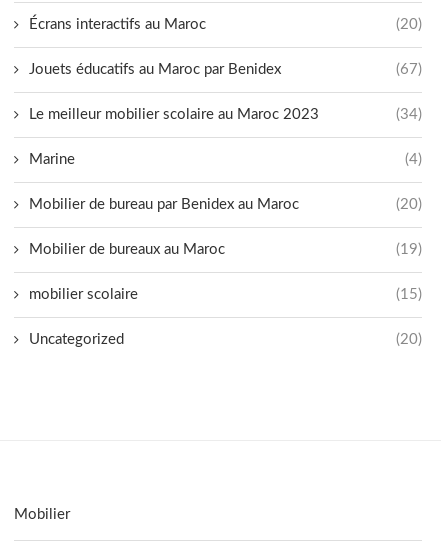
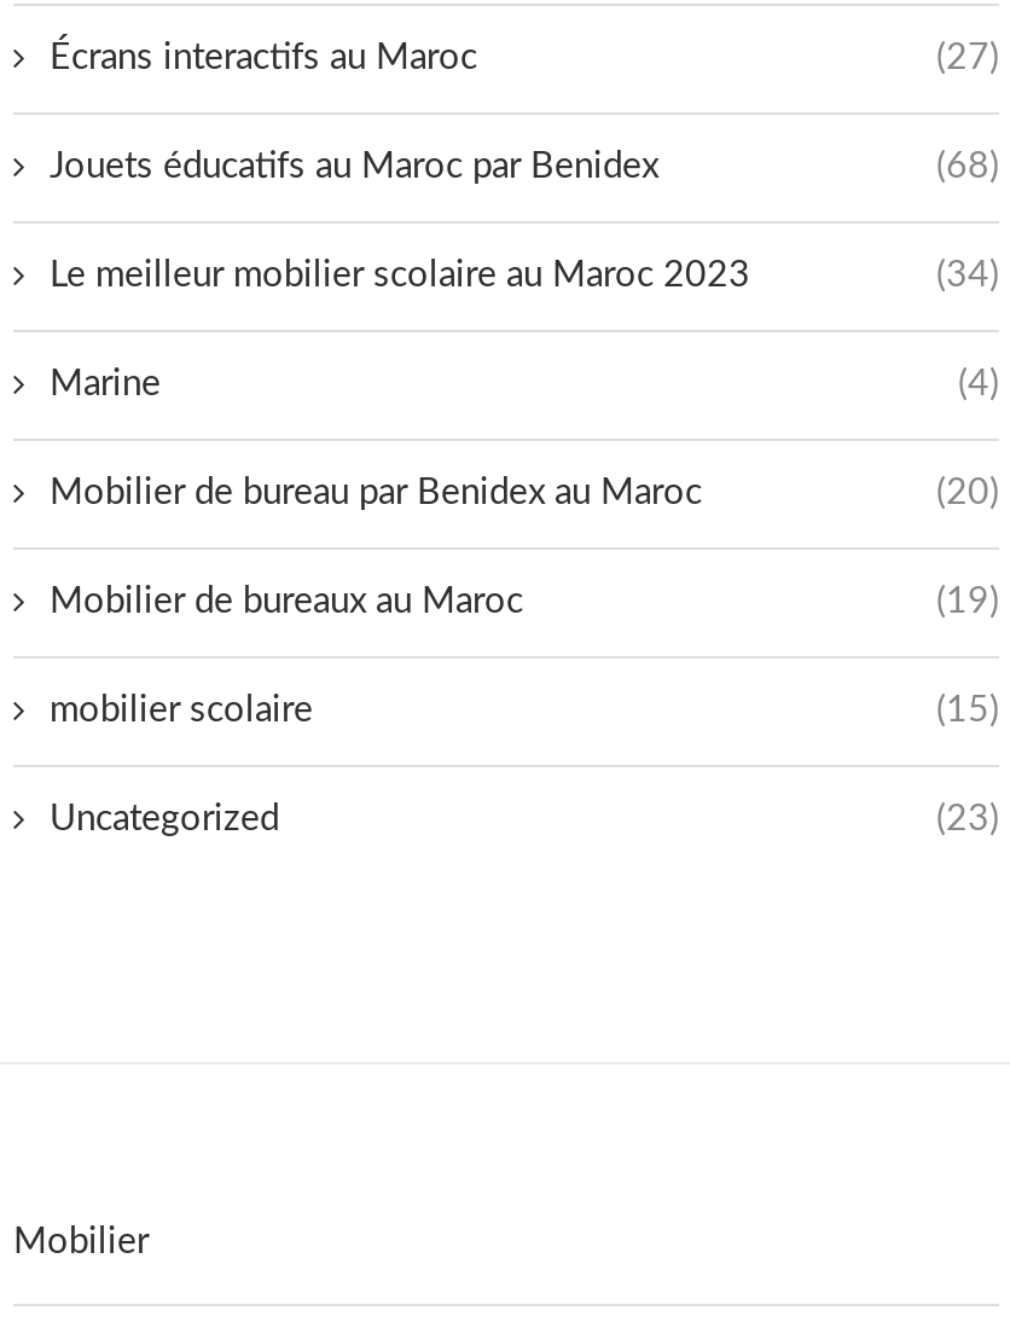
- (20)
+ (27)

- (67)
+ (68)

- (20)
+ (23)
